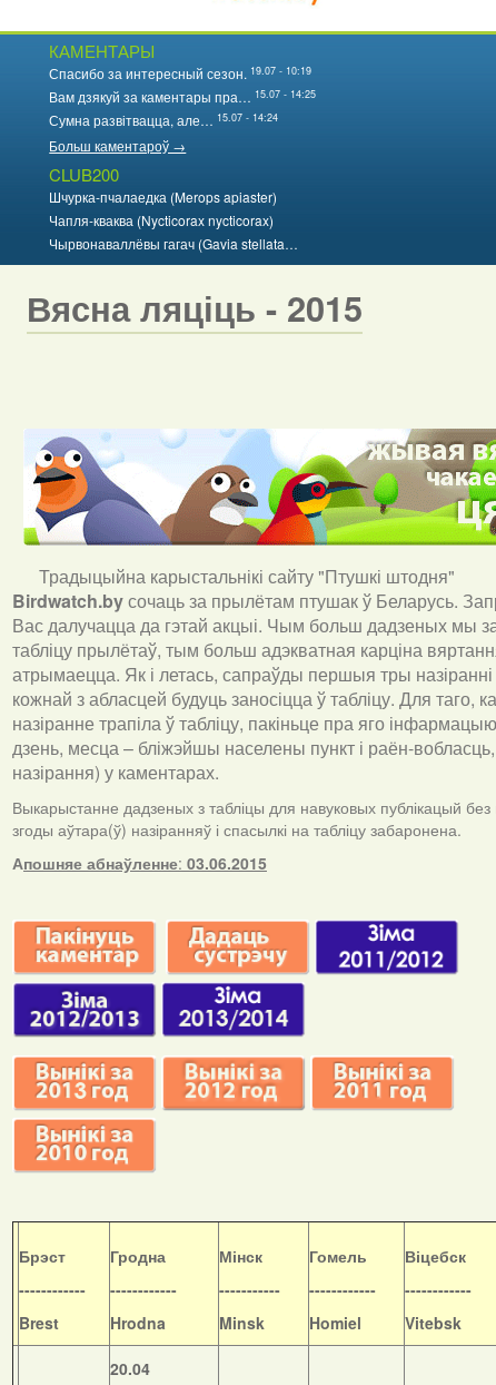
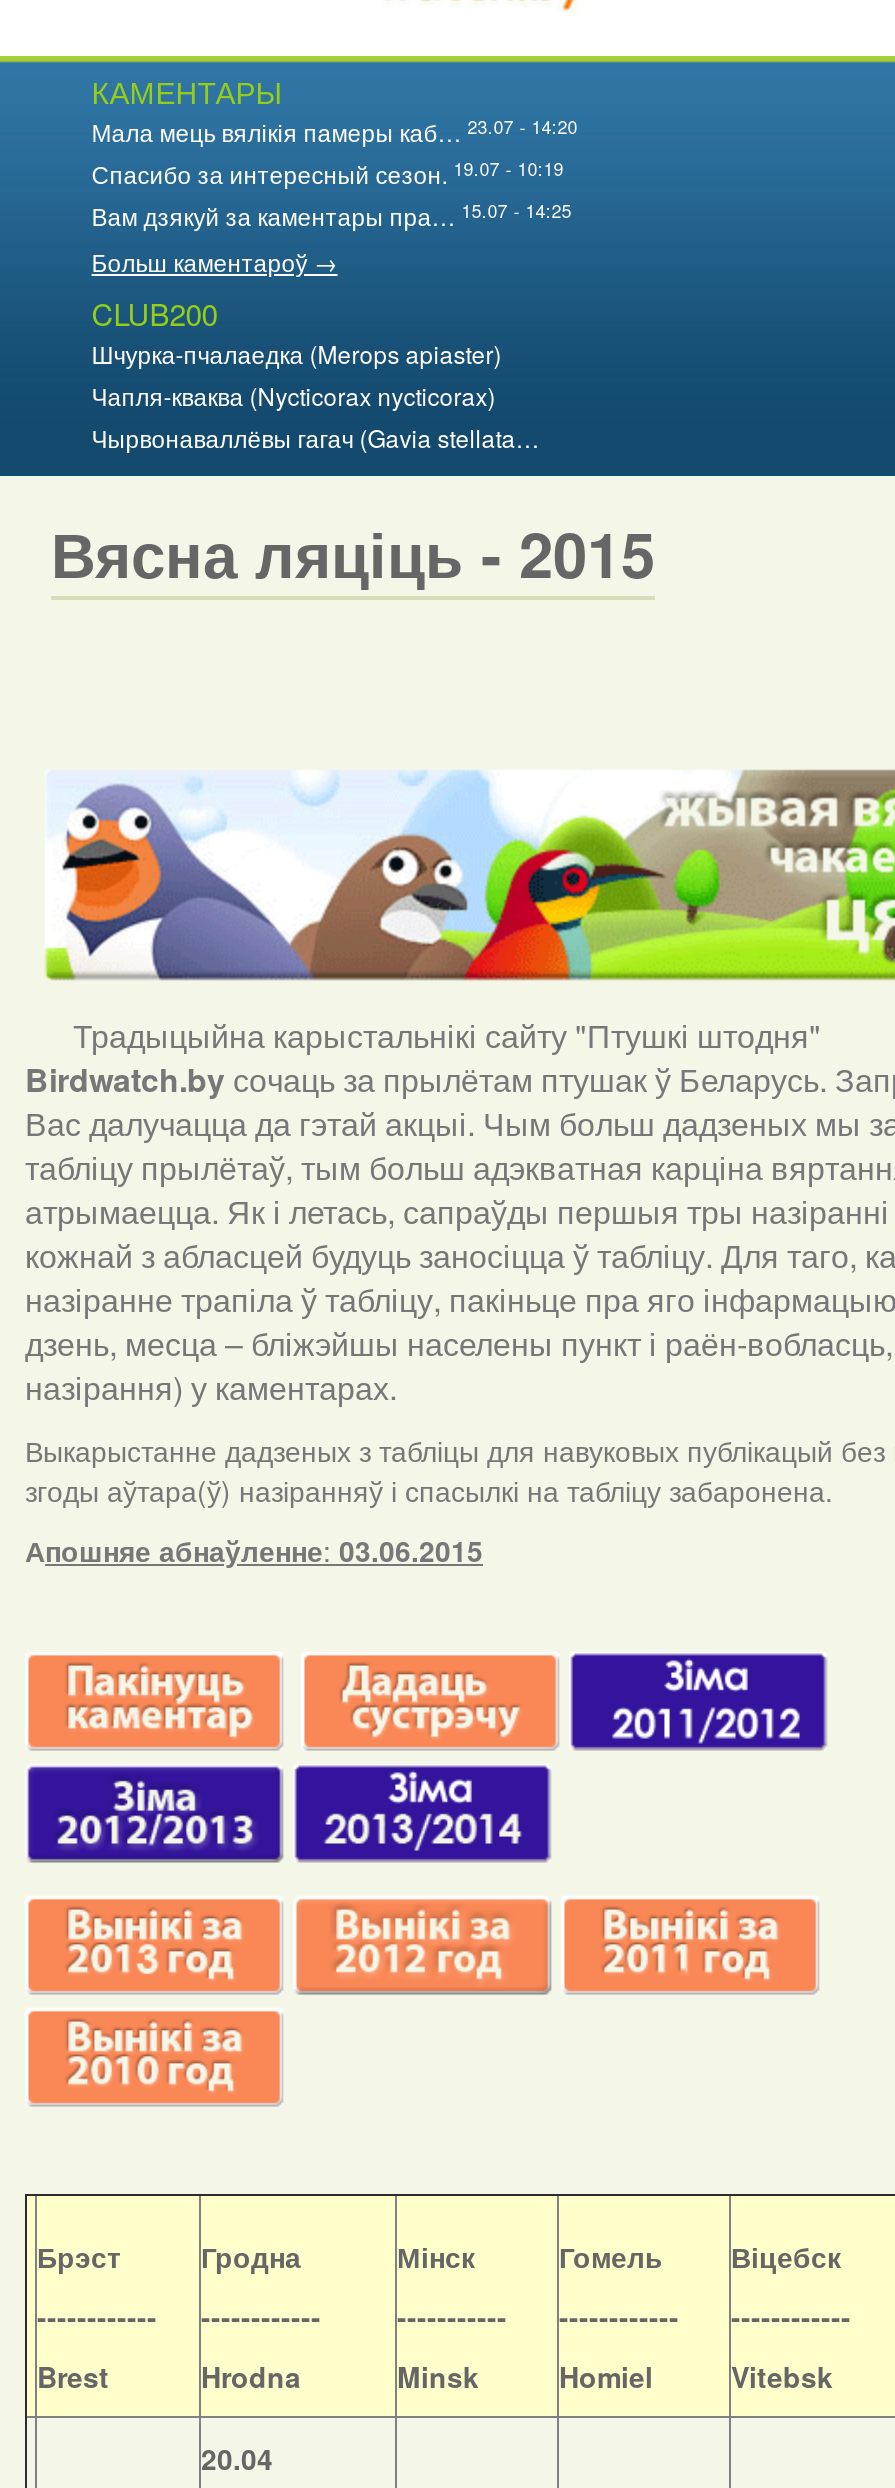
+ Мала мець вялікія памеры каб… 23.07 - 14:20

moved down: Спасибо за интересный сезон. 19.07 - 10:19 | Вам дзякуй за каментары пра… 15.07 - 14:25

- Сумна развітвацца, але… 15.07 - 14:24
